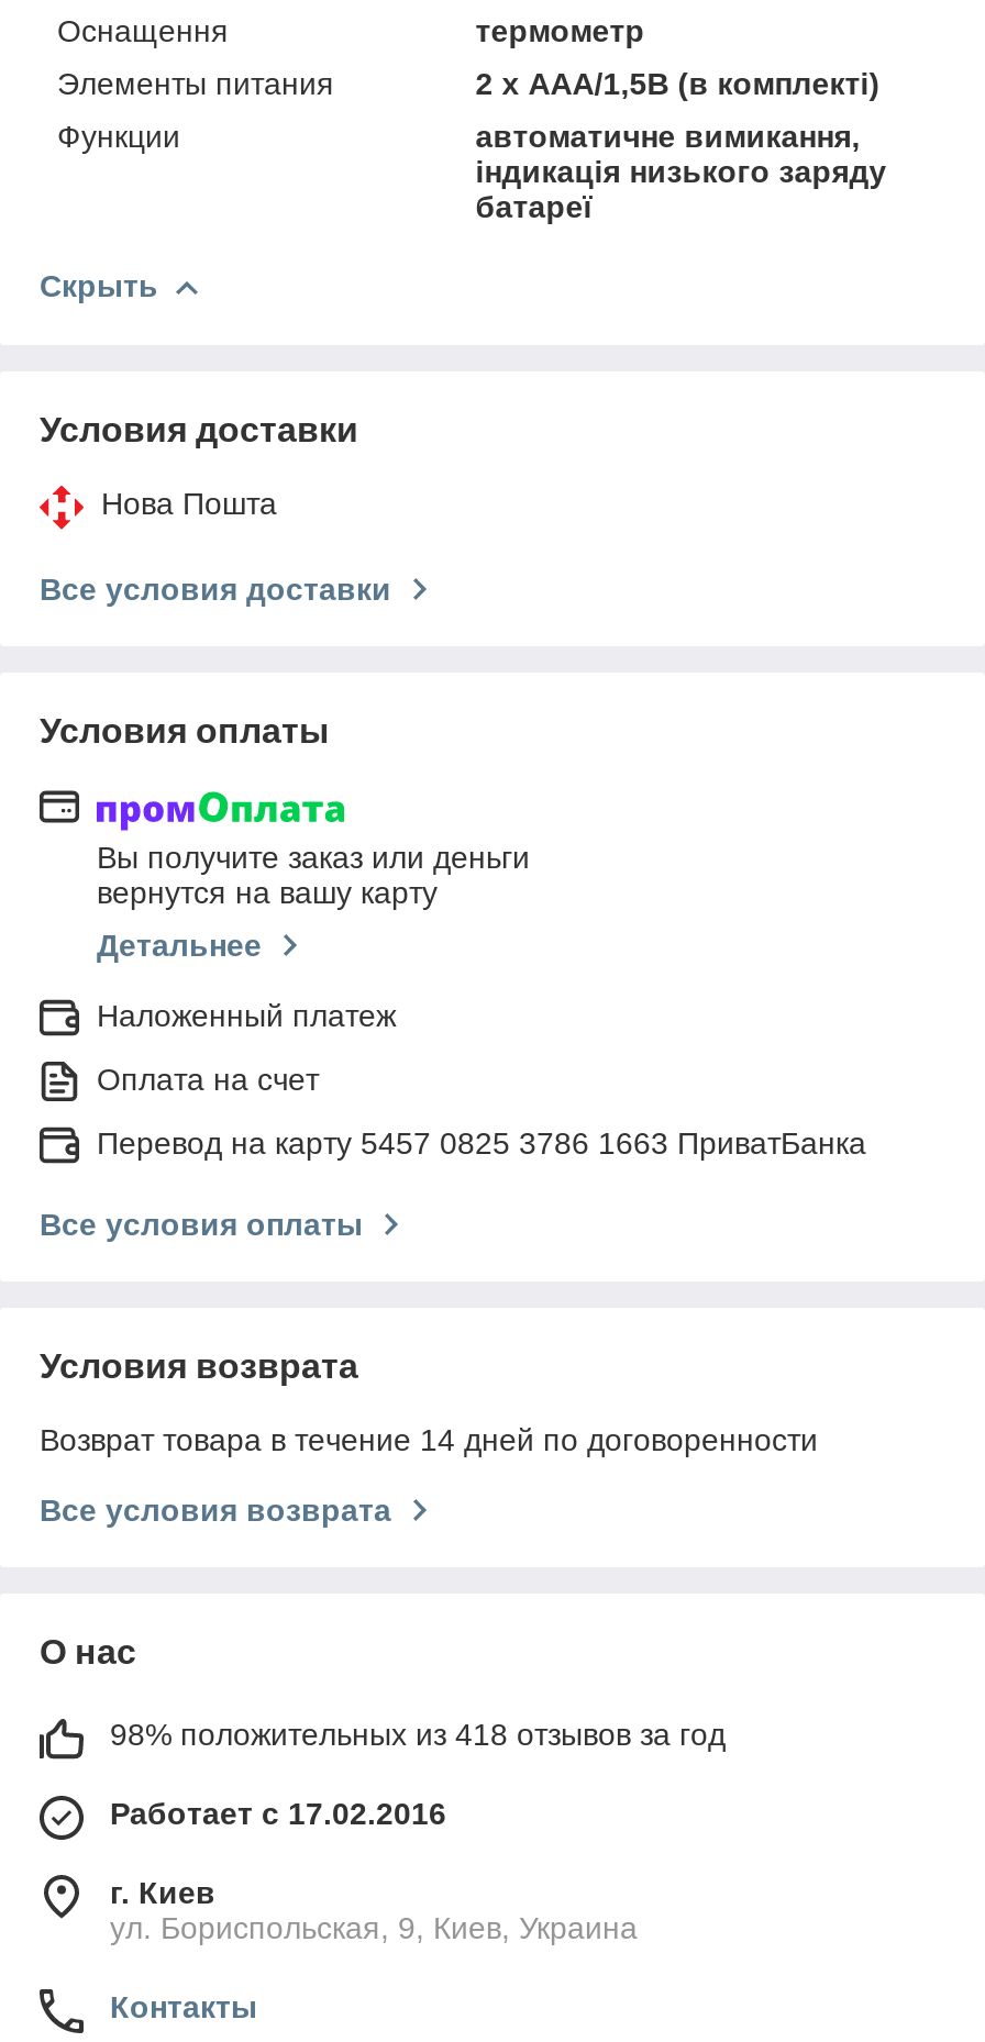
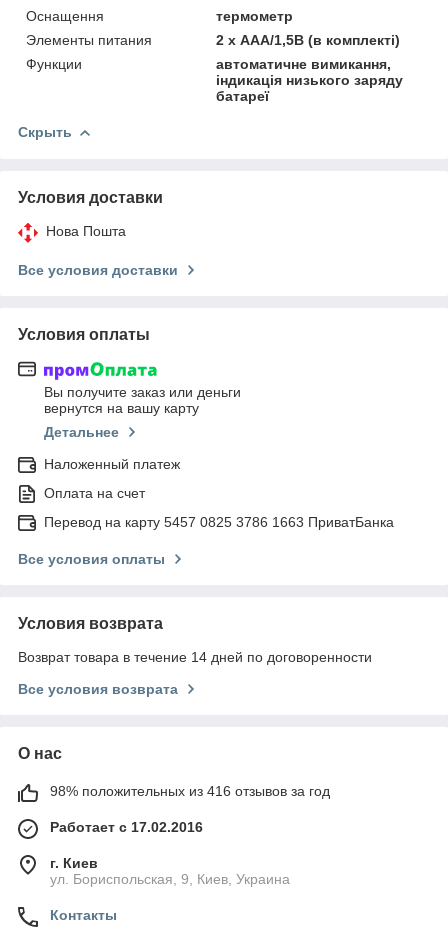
- 98% положительных из 418 отзывов за год
+ 98% положительных из 416 отзывов за год
